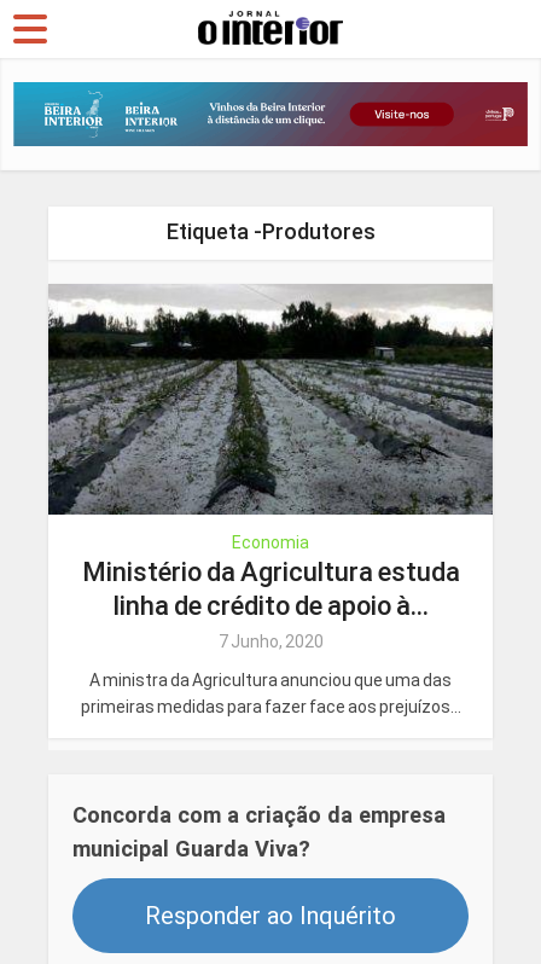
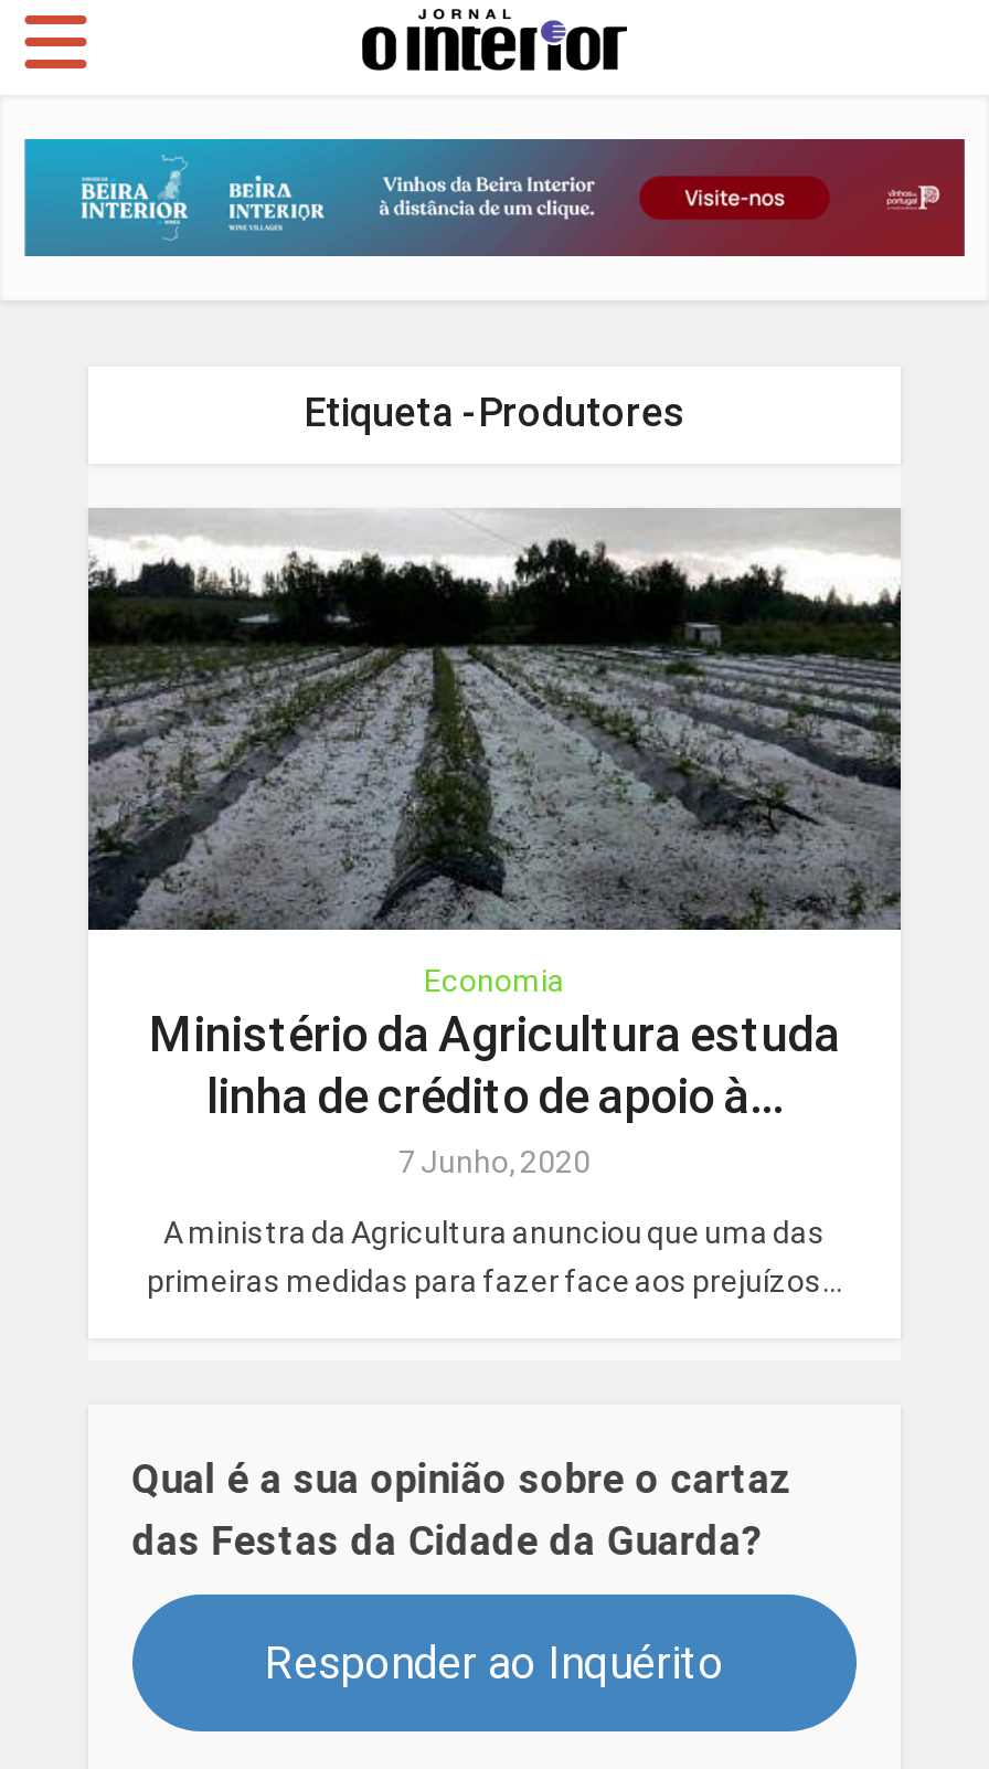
- Concorda com a criação da empresa
- municipal Guarda Viva?
+ Qual é a sua opinião sobre o cartaz
+ das Festas da Cidade da Guarda?
